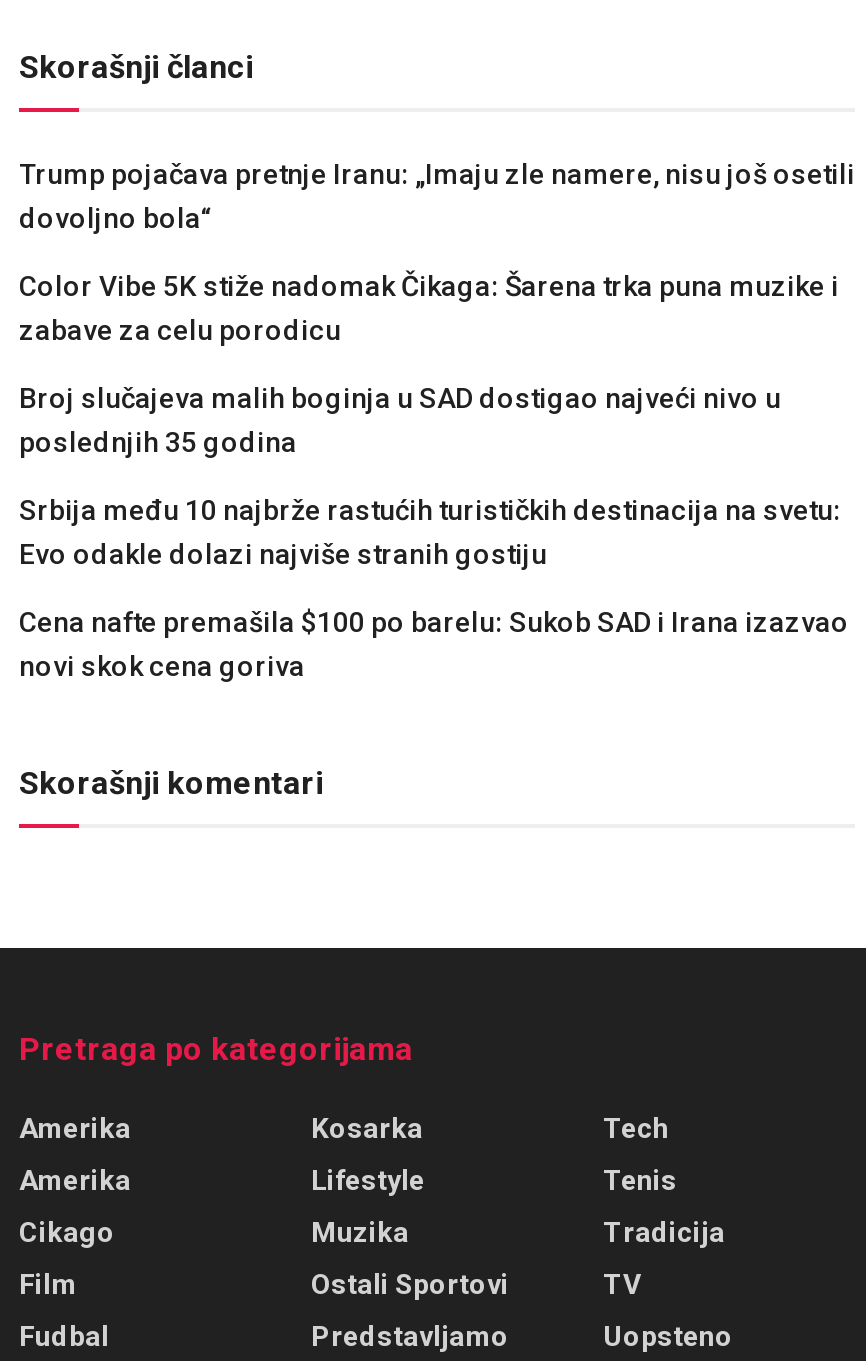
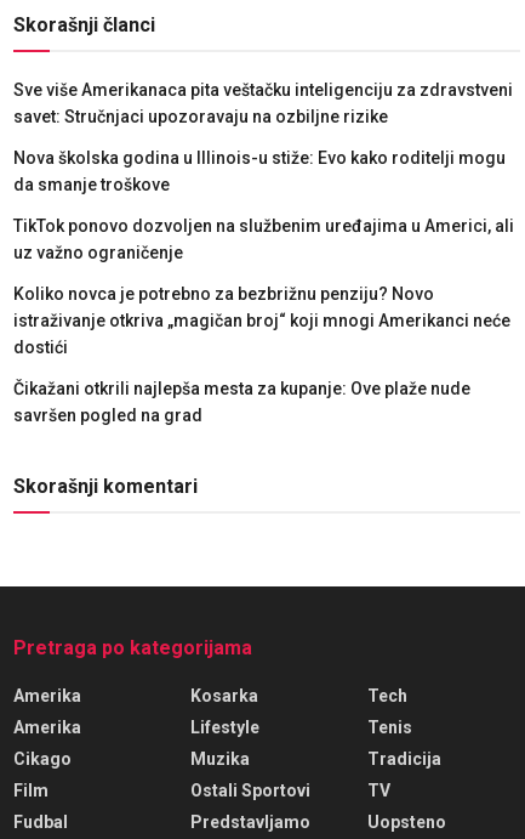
- Trump pojačava pretnje Iranu: „Imaju zle namere, nisu još osetili
- dovoljno bola“
+ Sve više Amerikanaca pita veštačku inteligenciju za zdravstveni
+ savet: Stručnjaci upozoravaju na ozbiljne rizike

- Color Vibe 5K stiže nadomak Čikaga: Šarena trka puna muzike i
- zabave za celu porodicu
+ Nova školska godina u Illinois-u stiže: Evo kako roditelji mogu
+ da smanje troškove

- Broj slučajeva malih boginja u SAD dostigao najveći nivo u
- poslednjih 35 godina
+ TikTok ponovo dozvoljen na službenim uređajima u Americi, ali
+ uz važno ograničenje

- Srbija među 10 najbrže rastućih turističkih destinacija na svetu:
- Evo odakle dolazi najviše stranih gostiju
+ Koliko novca je potrebno za bezbrižnu penziju? Novo
+ istraživanje otkriva „magičan broj“ koji mnogi Amerikanci neće
+ dostići

- Cena nafte premašila $100 po barelu: Sukob SAD i Irana izazvao
- novi skok cena goriva
+ Čikažani otkrili najlepša mesta za kupanje: Ove plaže nude
+ savršen pogled na grad
